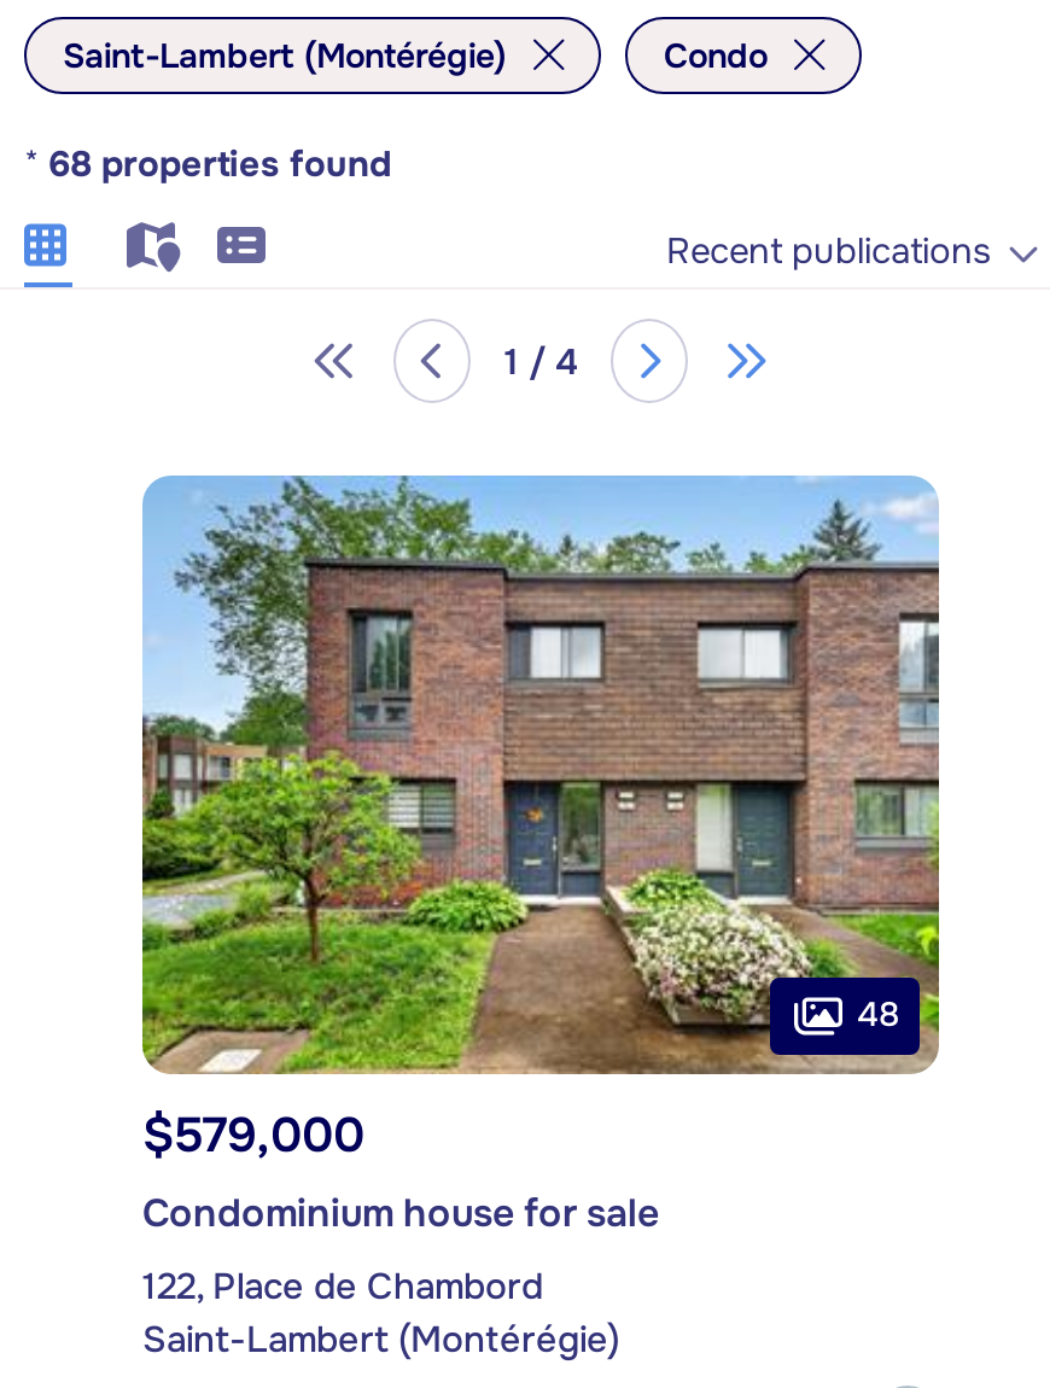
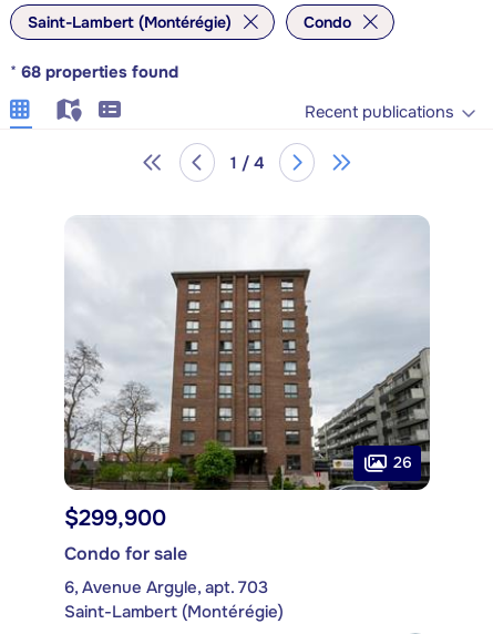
- [image]
- 48
+ [image]
+ 26

- $579,000
- Condominium house for sale
+ $299,900
+ Condo for sale

- 122, Place de Chambord
+ 6, Avenue Argyle, apt. 703
